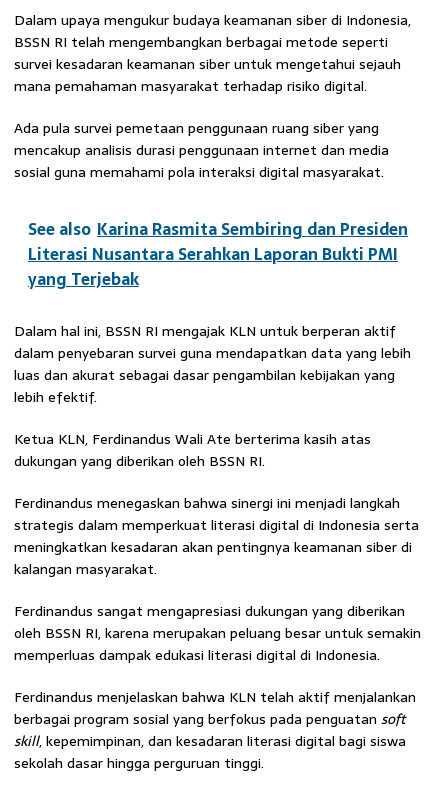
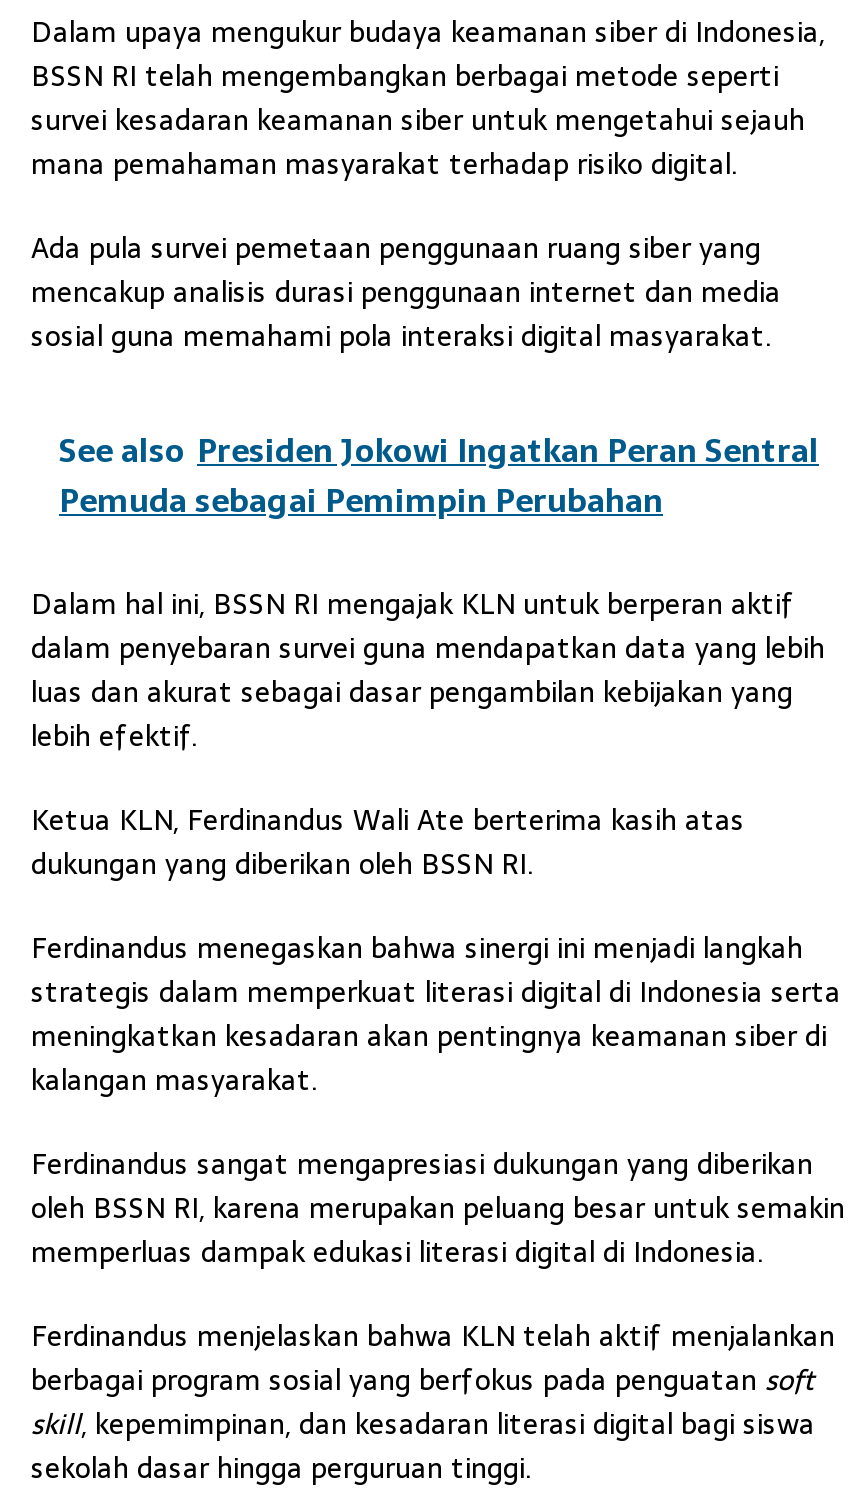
- See also Karina Rasmita Sembiring dan Presiden
- Literasi Nusantara Serahkan Laporan Bukti PMI
- yang Terjebak
+ See also Presiden Jokowi Ingatkan Peran Sentral
+ Pemuda sebagai Pemimpin Perubahan
